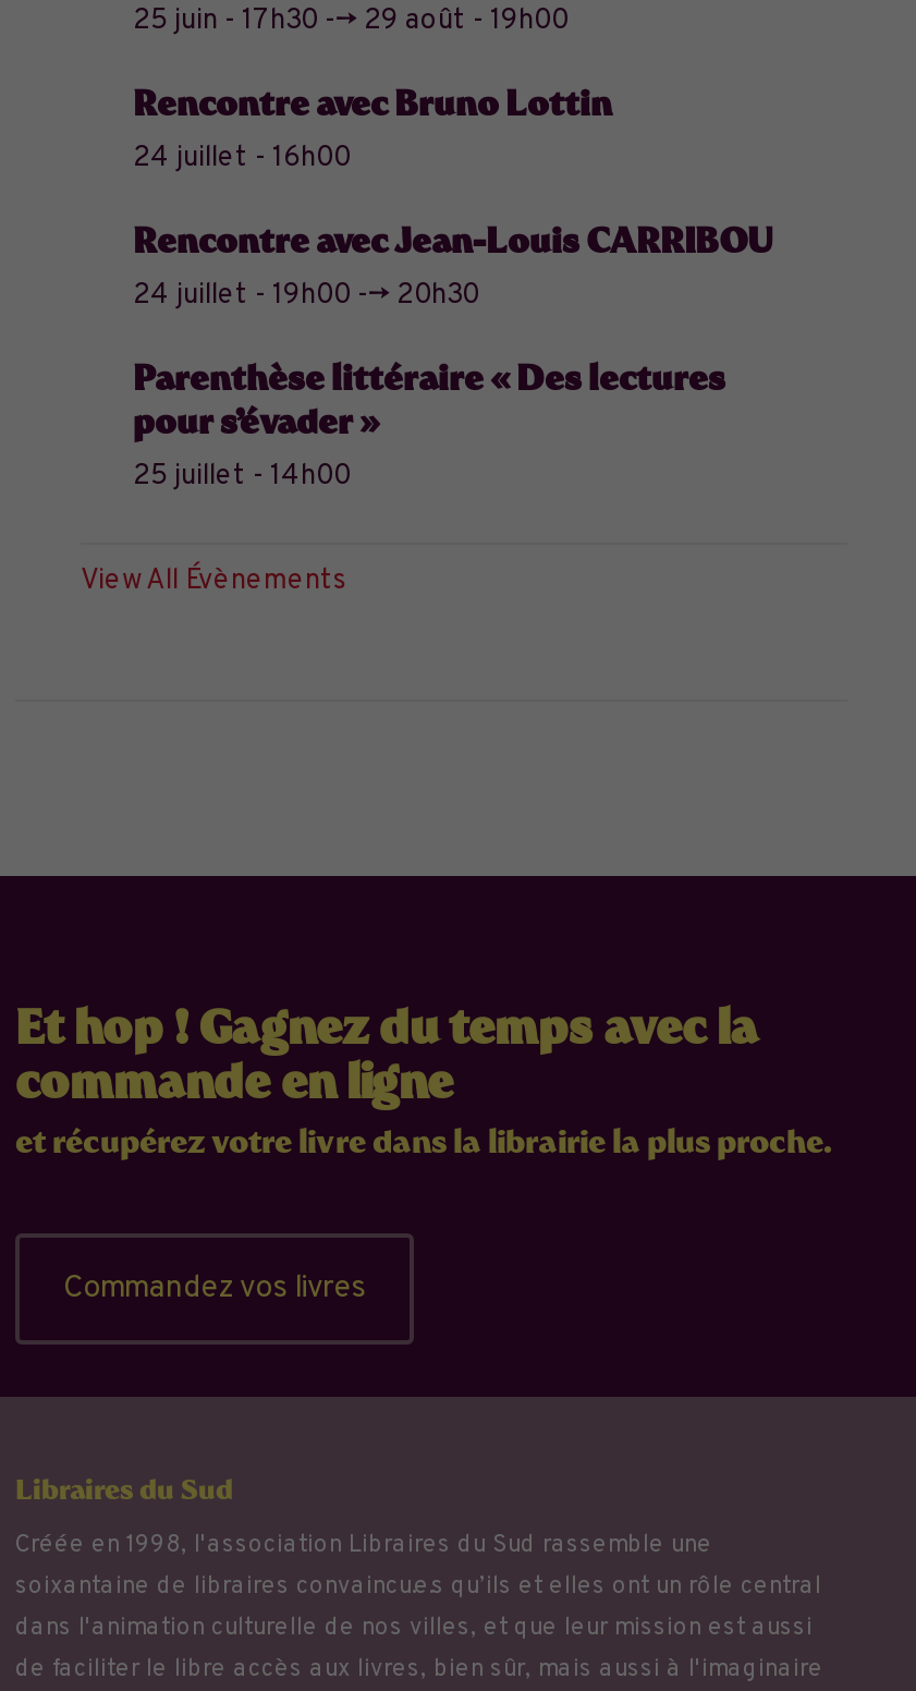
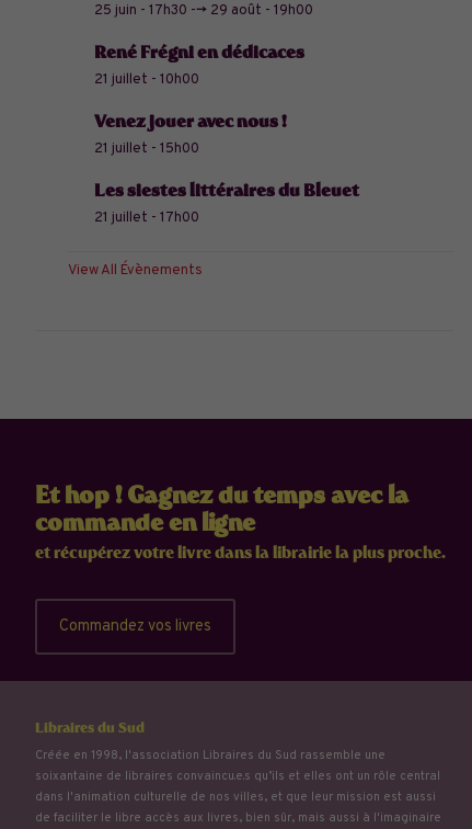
- Rencontre avec Bruno Lottin
- 24 juillet - 16h00
+ René Frégni en dédicaces
+ 21 juillet - 10h00

- Rencontre avec Jean-Louis CARRIBOU
- 24 juillet - 19h00 --> 20h30
+ Venez jouer avec nous !
+ 21 juillet - 15h00

- Parenthèse littéraire « Des lectures
- pour s’évader »
- 25 juillet - 14h00
+ Les siestes littéraires du Bleuet
+ 21 juillet - 17h00
